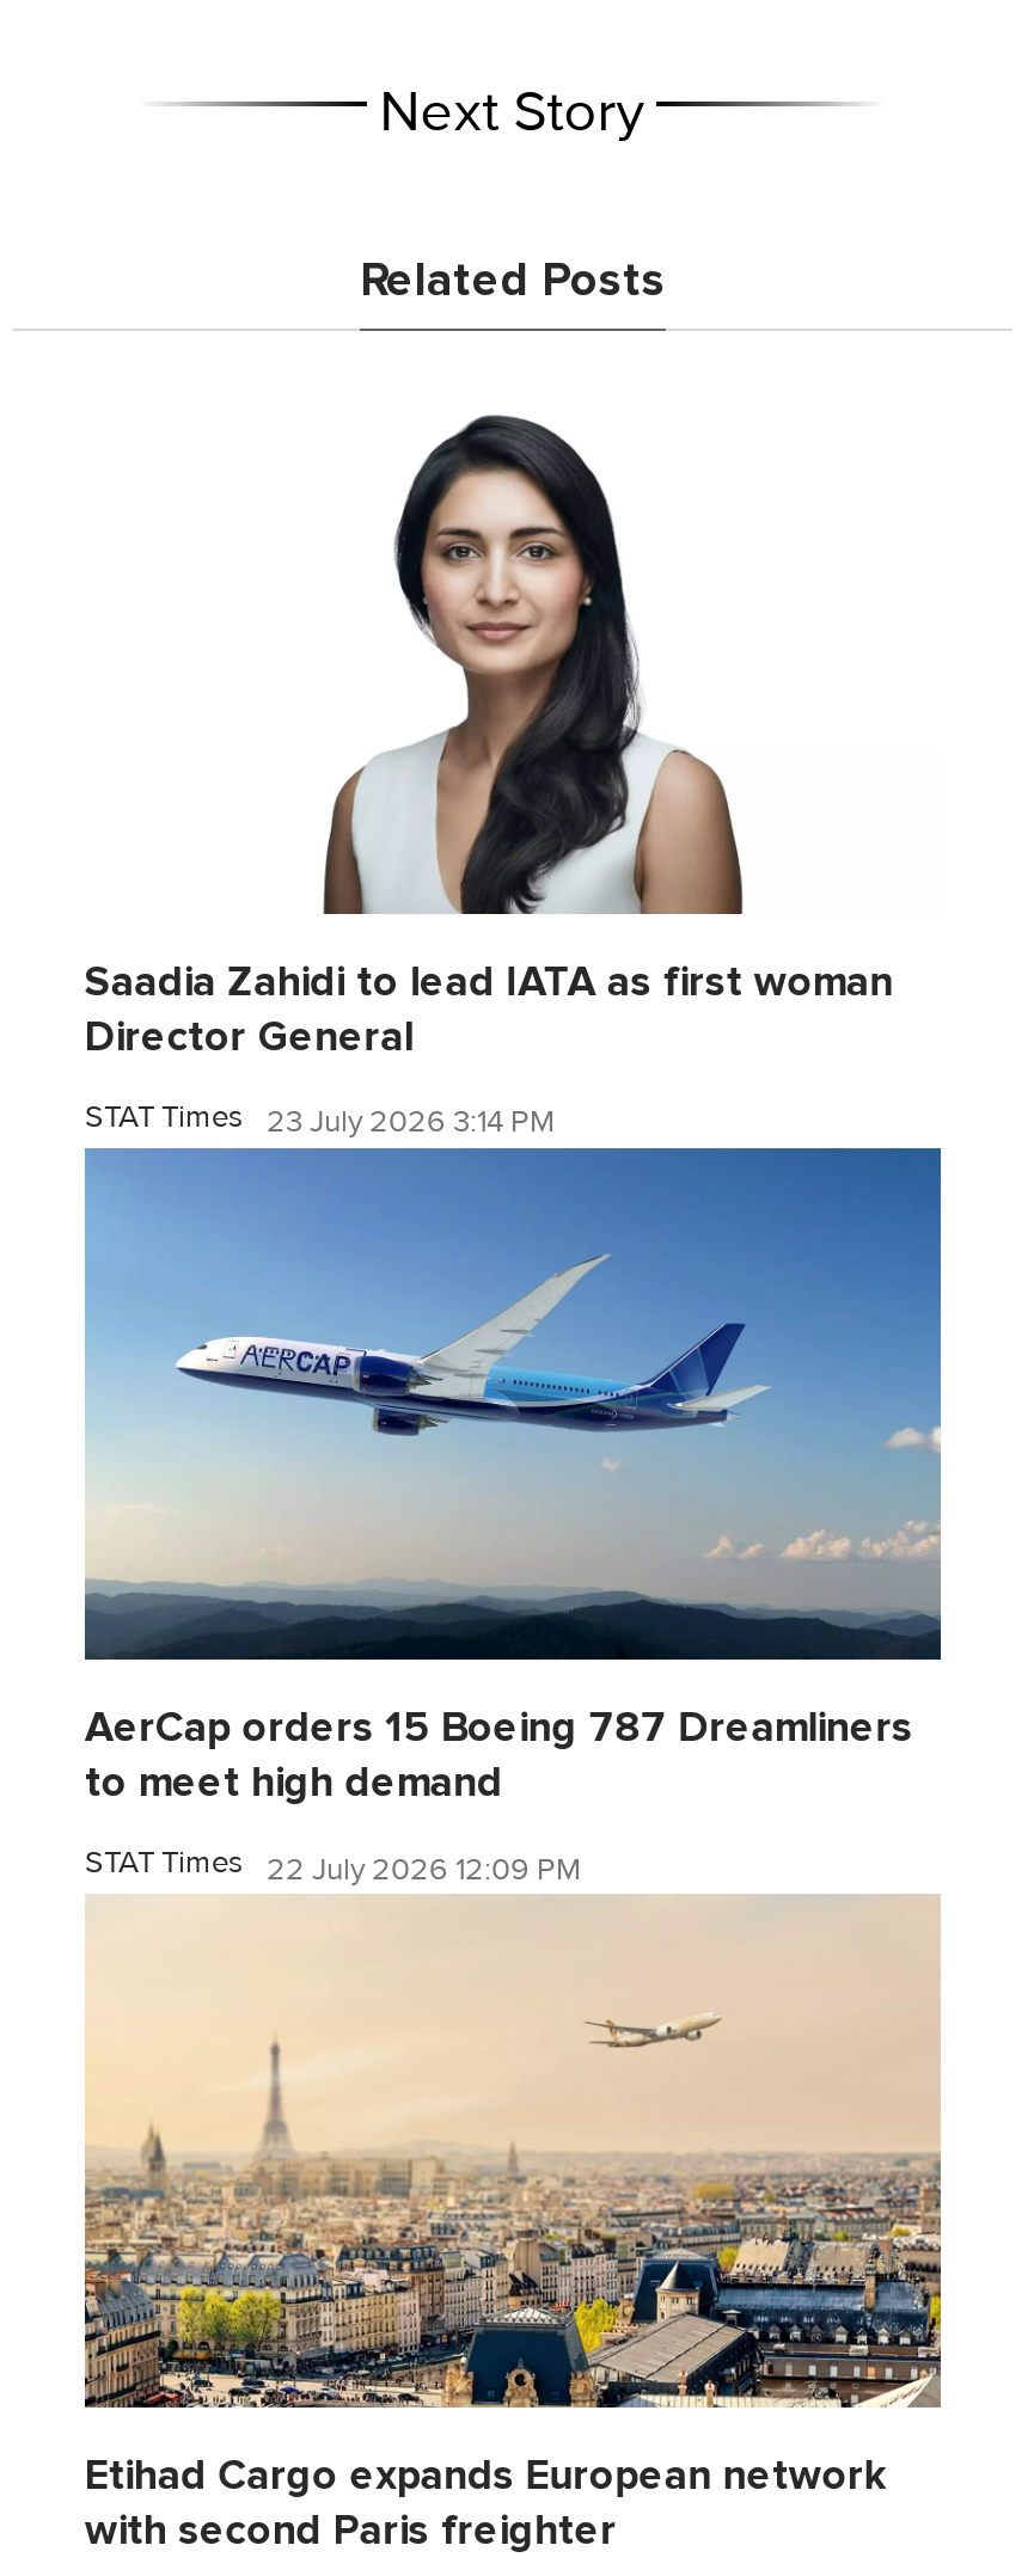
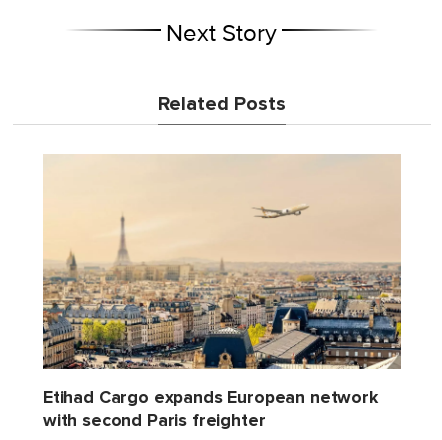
- [image]
- Saadia Zahidi to lead IATA as first woman
- Director General
- STAT Times
- 23 July 2026 3:14 PM

- [image]
- AerCap orders 15 Boeing 787 Dreamliners
- to meet high demand
- STAT Times
- 22 July 2026 12:09 PM
